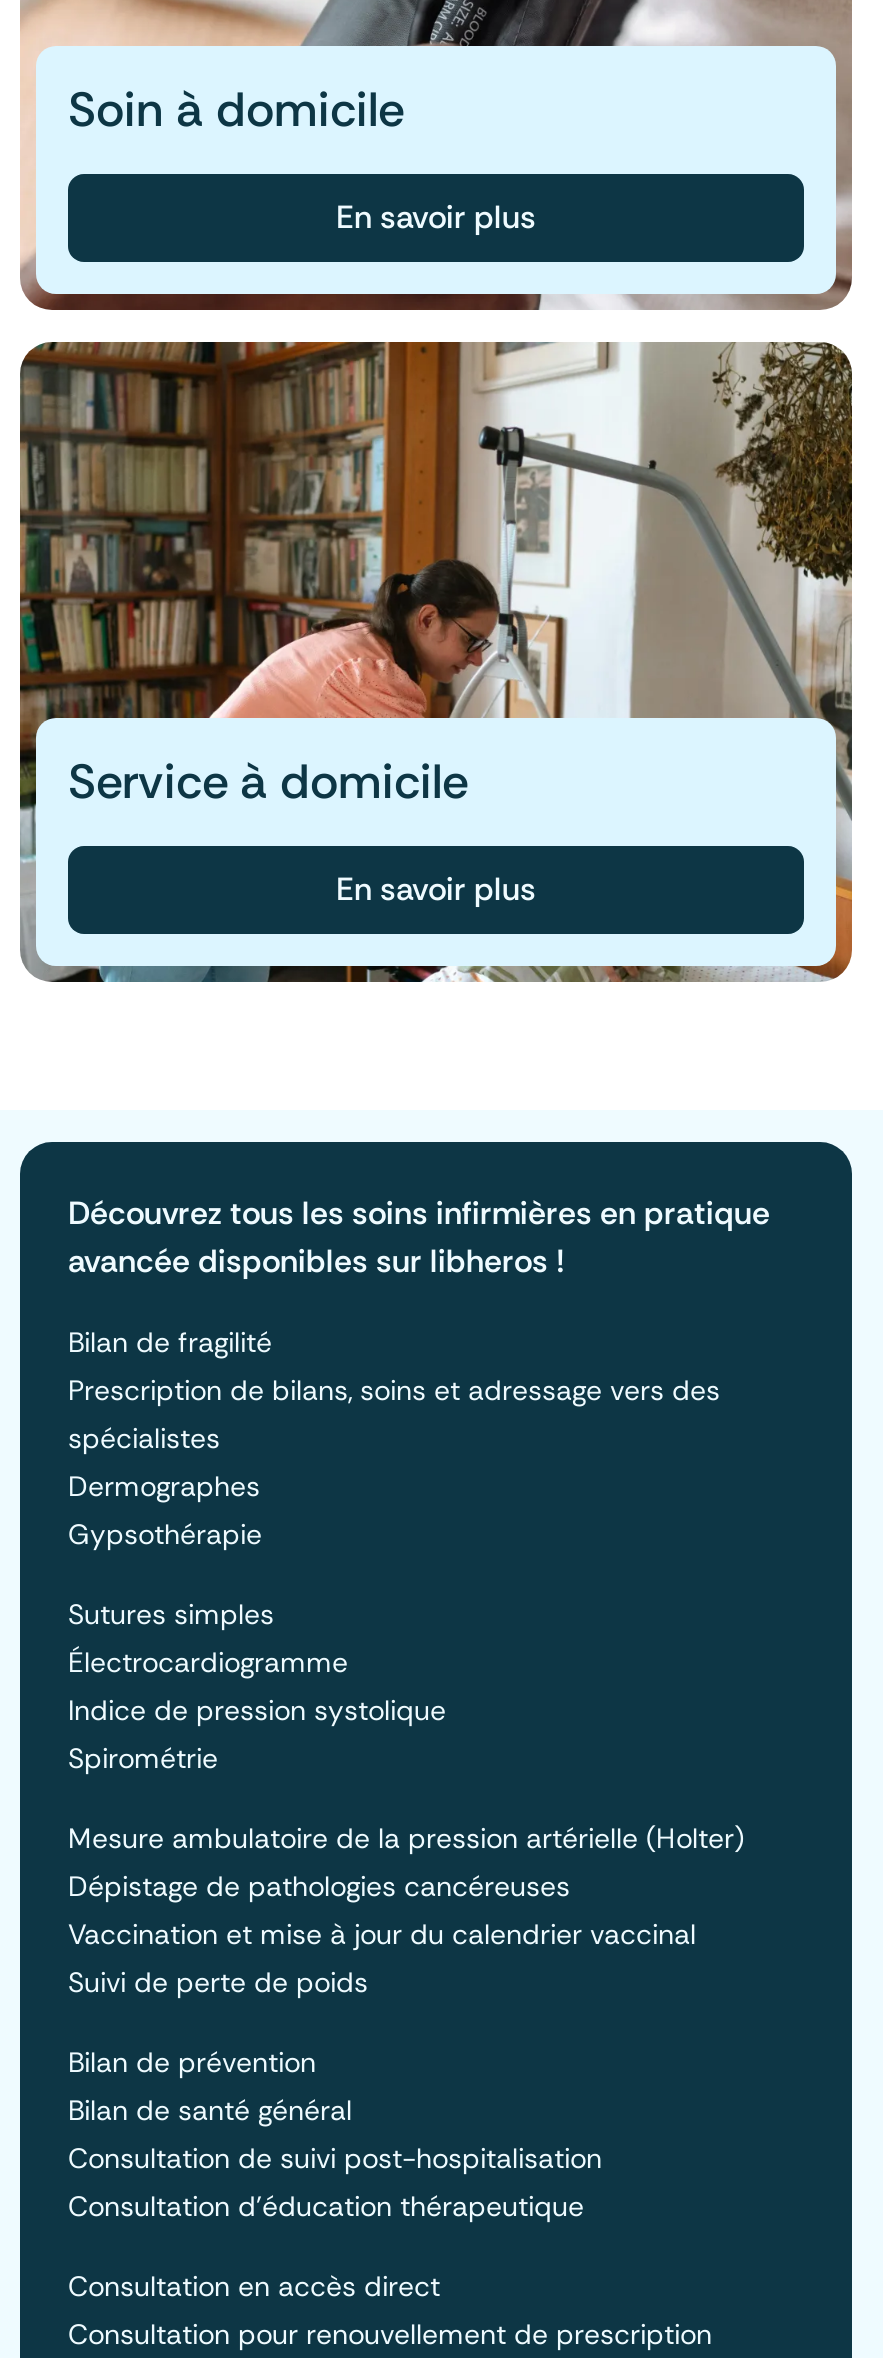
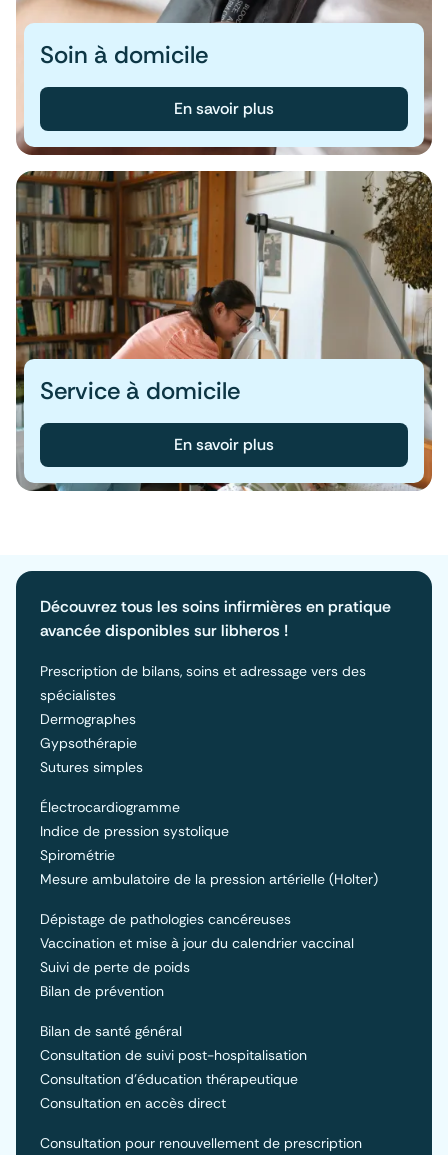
- Bilan de fragilité

moved up: Sutures simples

moved up: Mesure ambulatoire de la pression artérielle (Holter)

moved up: Bilan de prévention

moved up: Consultation en accès direct
